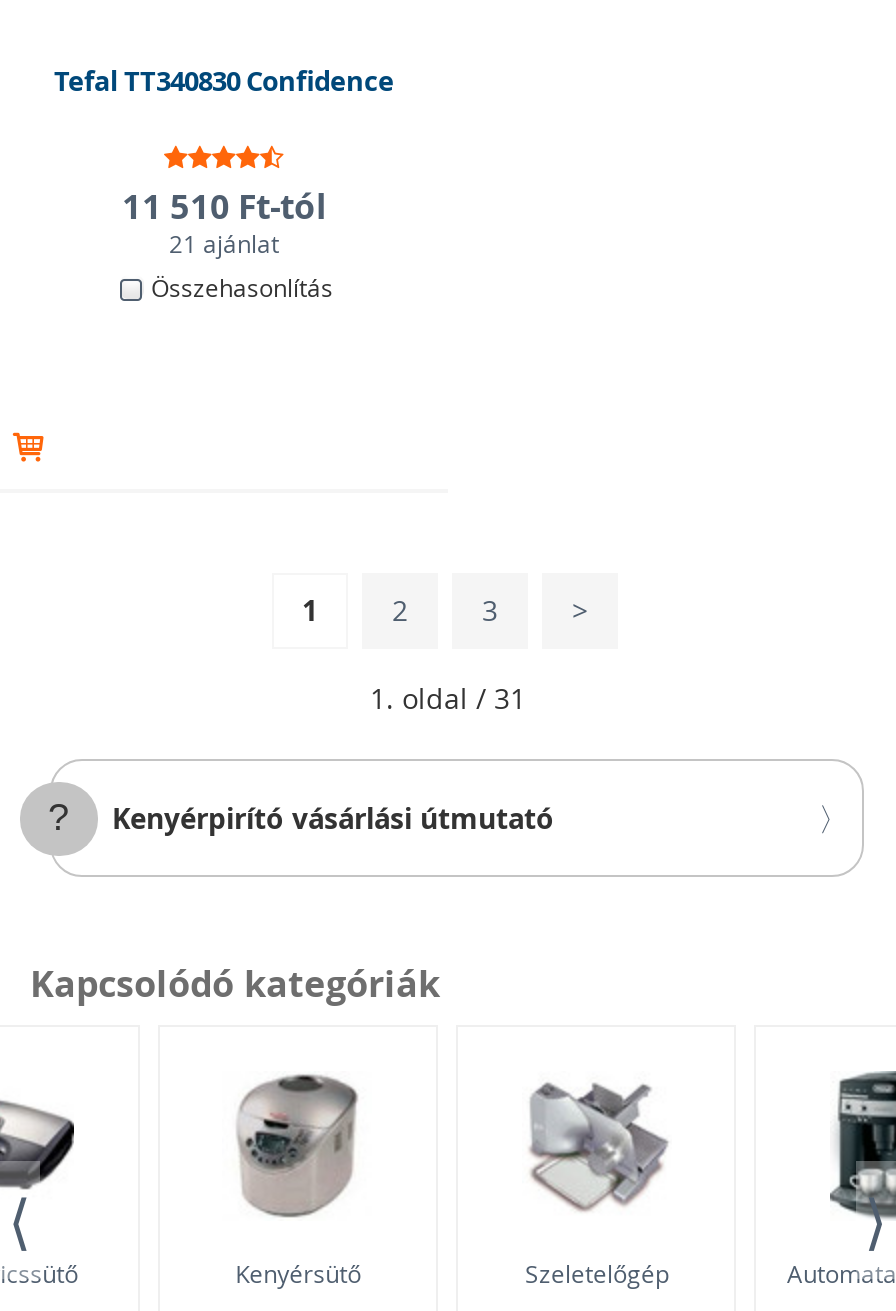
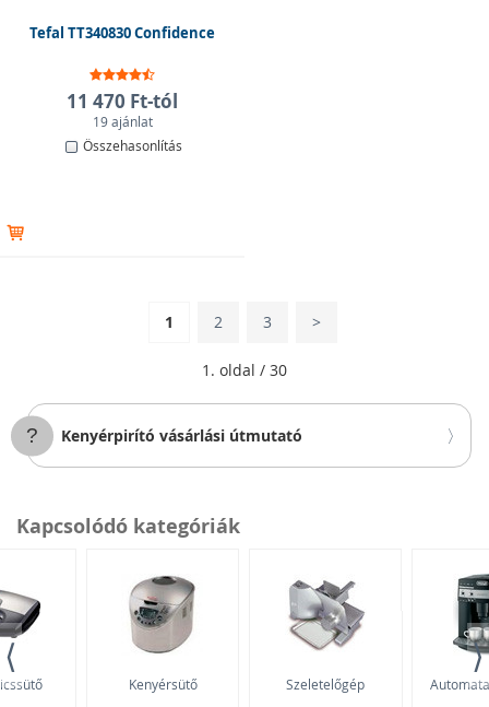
- 11 510 Ft-tól
+ 11 470 Ft-tól

- 21 ajánlat
+ 19 ajánlat

- 1. oldal / 31
+ 1. oldal / 30
